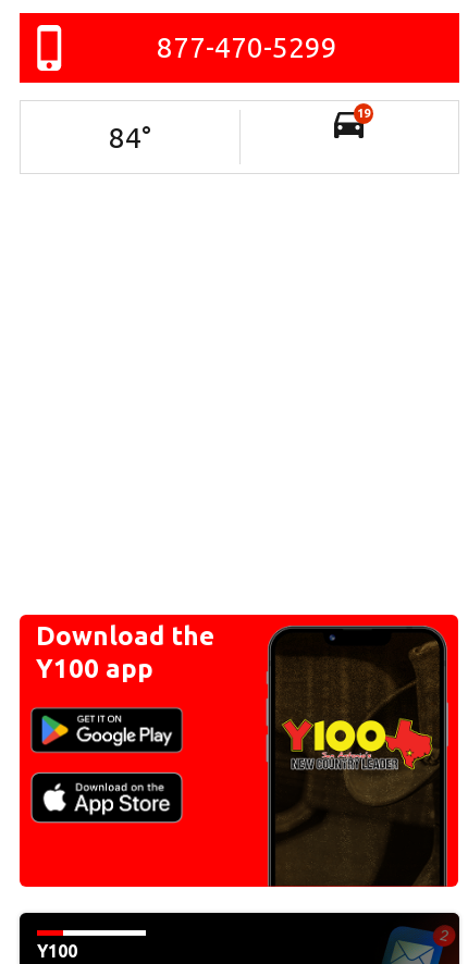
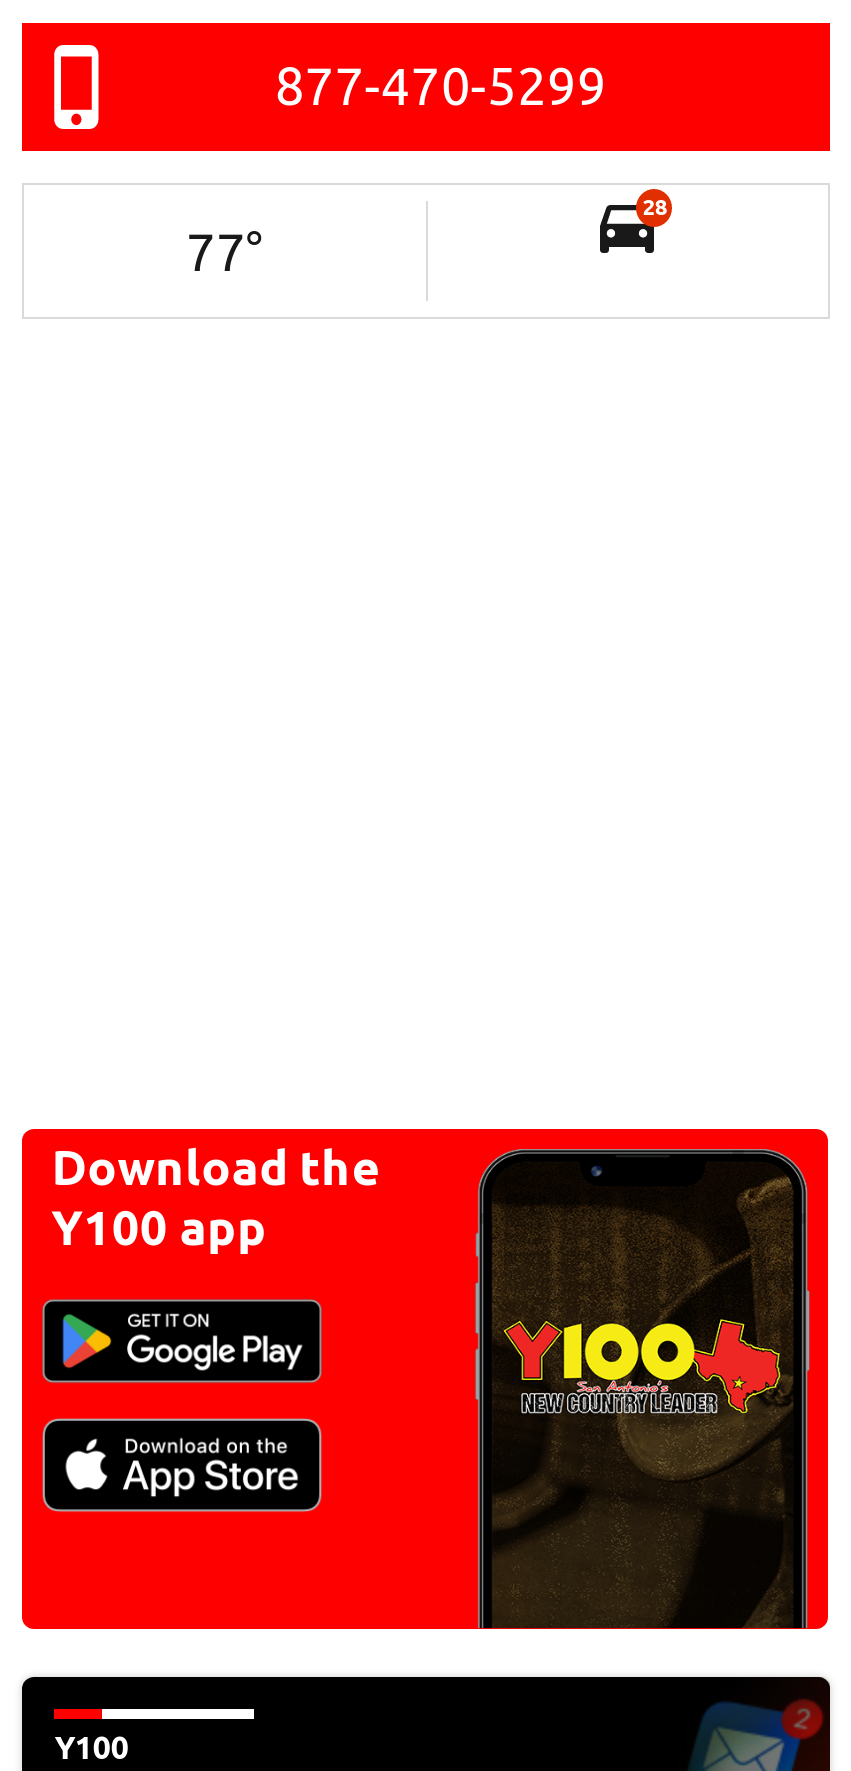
- 19
+ 28

- 84°
+ 77°
